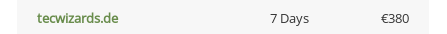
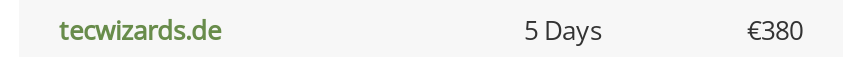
- 7 Days
+ 5 Days
